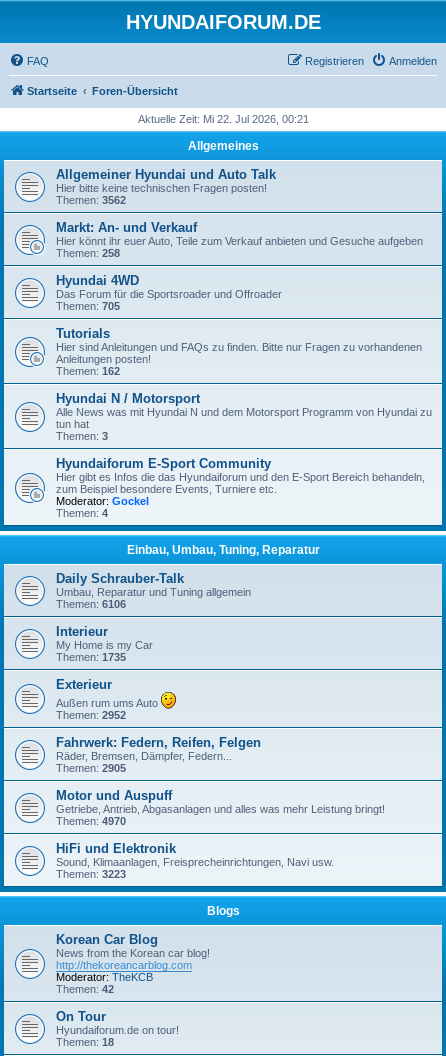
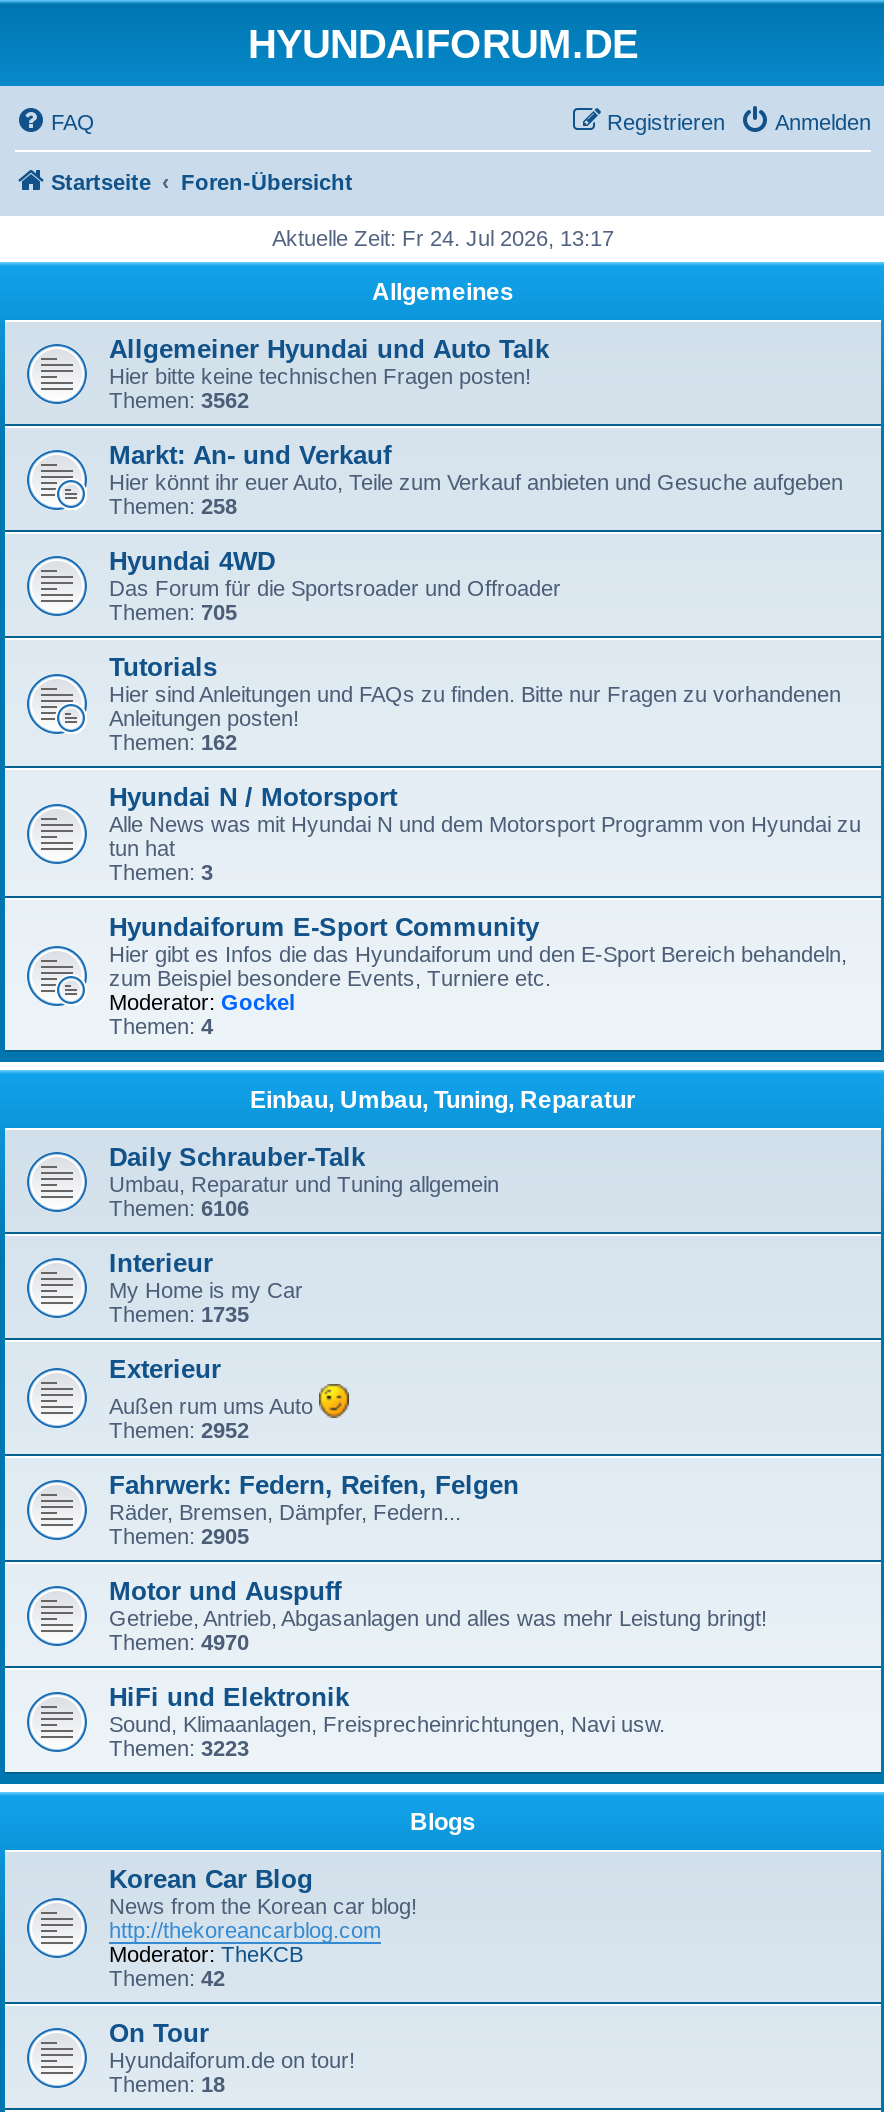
- Aktuelle Zeit: Mi 22. Jul 2026, 00:21
+ Aktuelle Zeit: Fr 24. Jul 2026, 13:17
